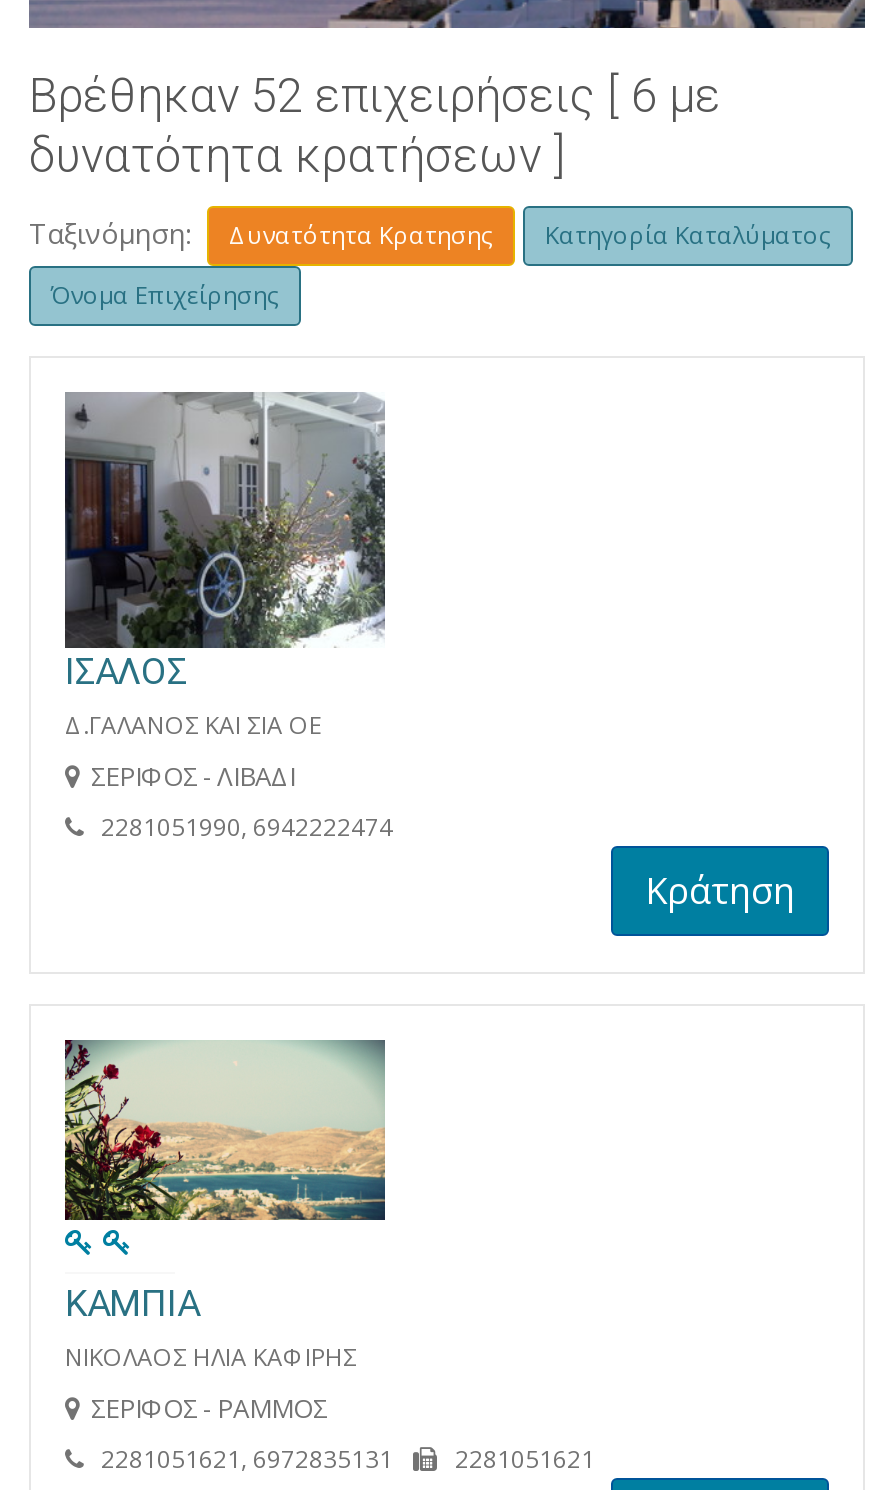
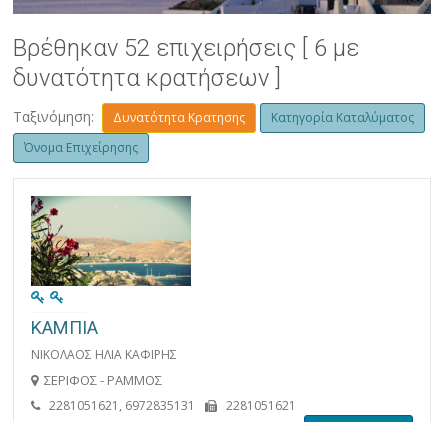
- [image]
- ΙΣΑΛΟΣ
- Δ.ΓΑΛΑΝΟΣ ΚΑΙ ΣΙΑ ΟΕ
- ΣΕΡΙΦΟΣ - ΛΙΒΑΔΙ
- 2281051990, 6942222474
- Κράτηση
